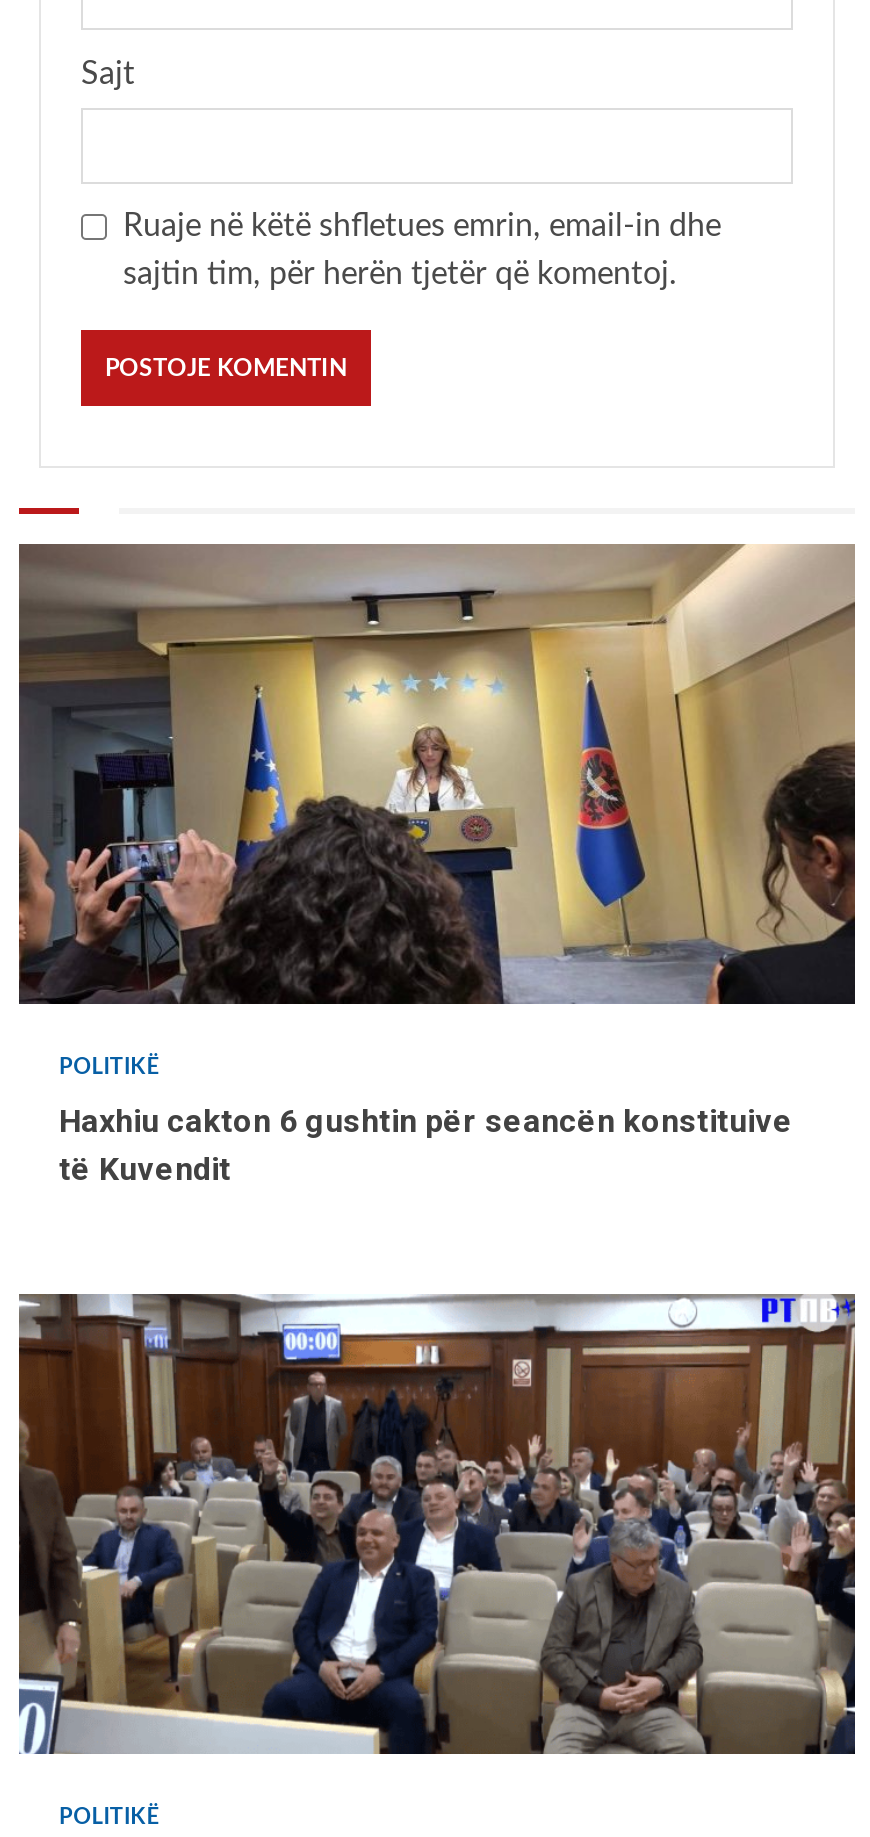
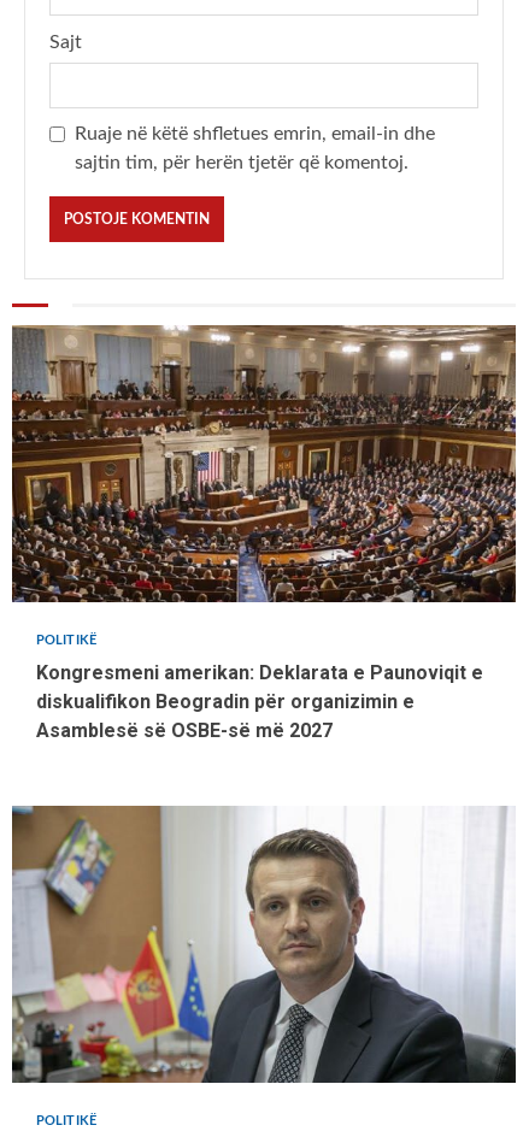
- [image]
+ [image]

- Haxhiu cakton 6 gushtin për seancën konstituive
- të Kuvendit
+ Kongresmeni amerikan: Deklarata e Paunoviqit e
+ diskualifikon Beogradin për organizimin e
+ Asamblesë së OSBE-së më 2027

- [image]
+ [image]
